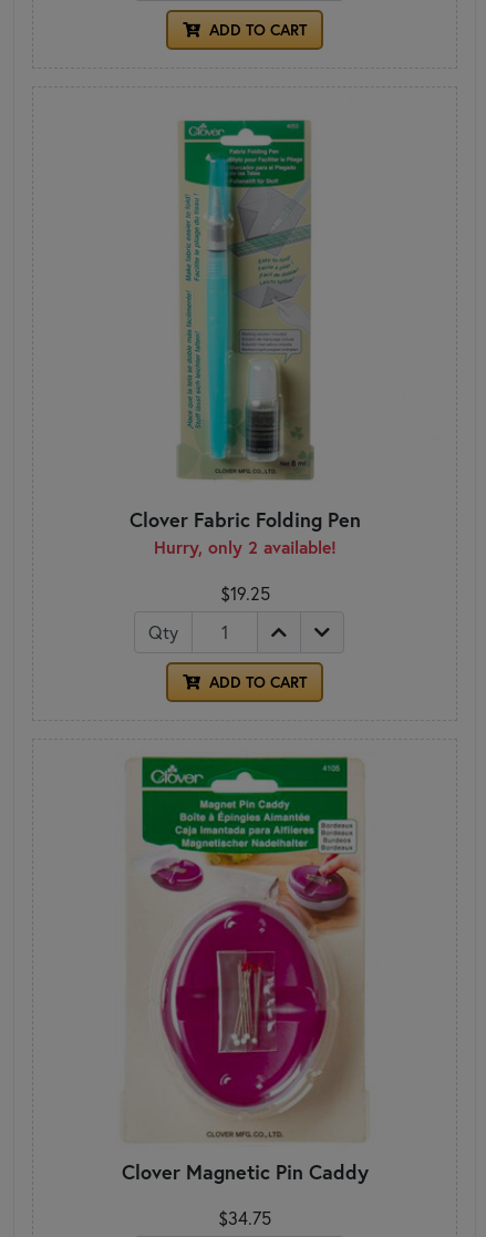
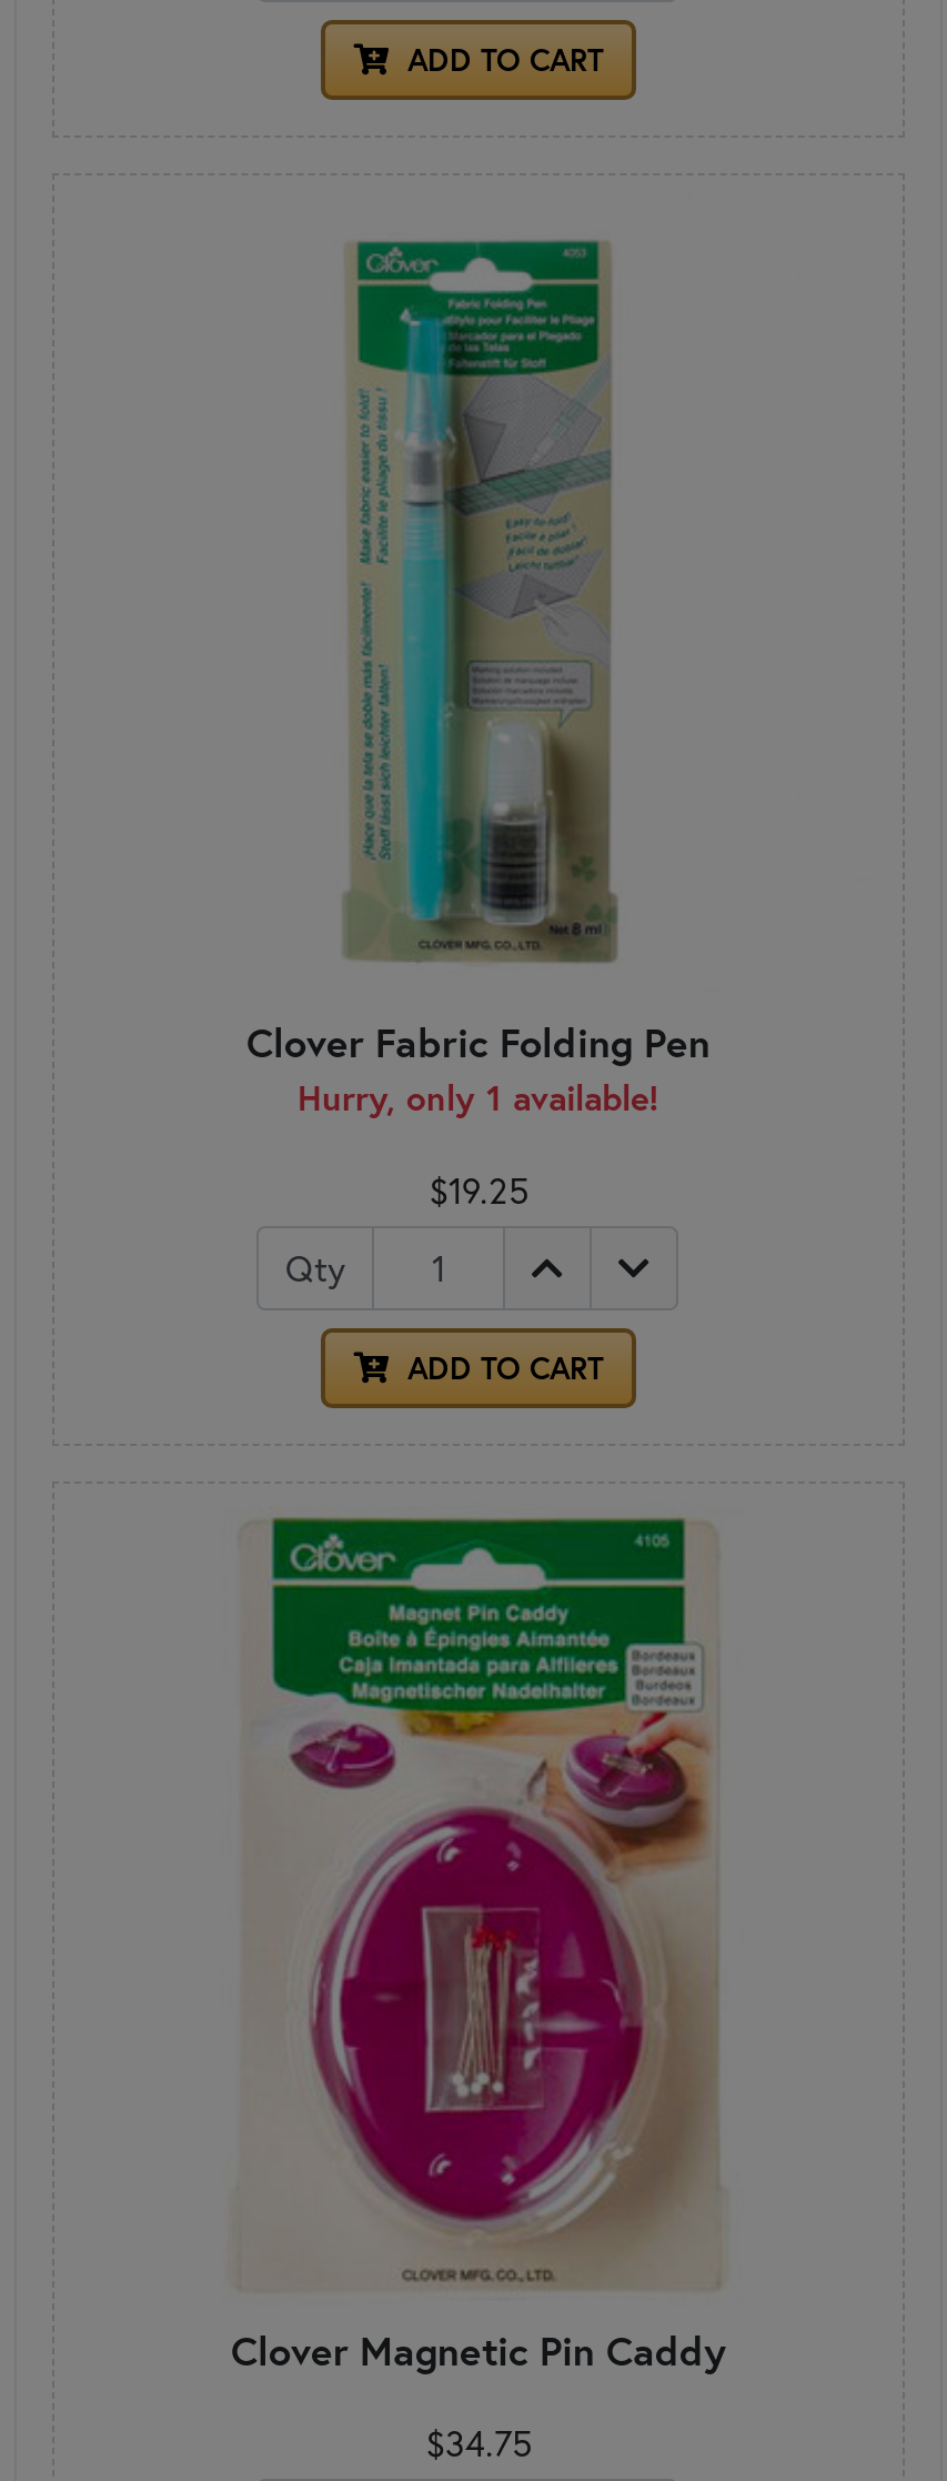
- Hurry, only 2 available!
+ Hurry, only 1 available!
